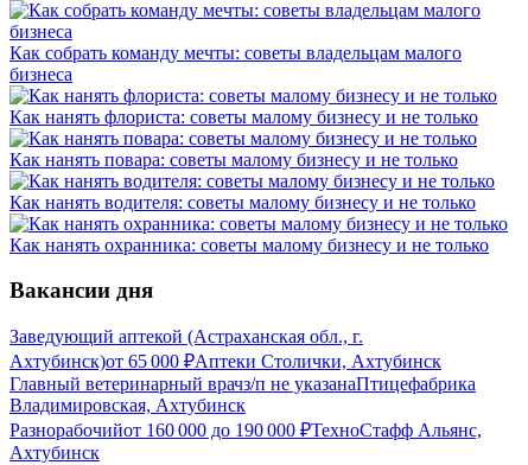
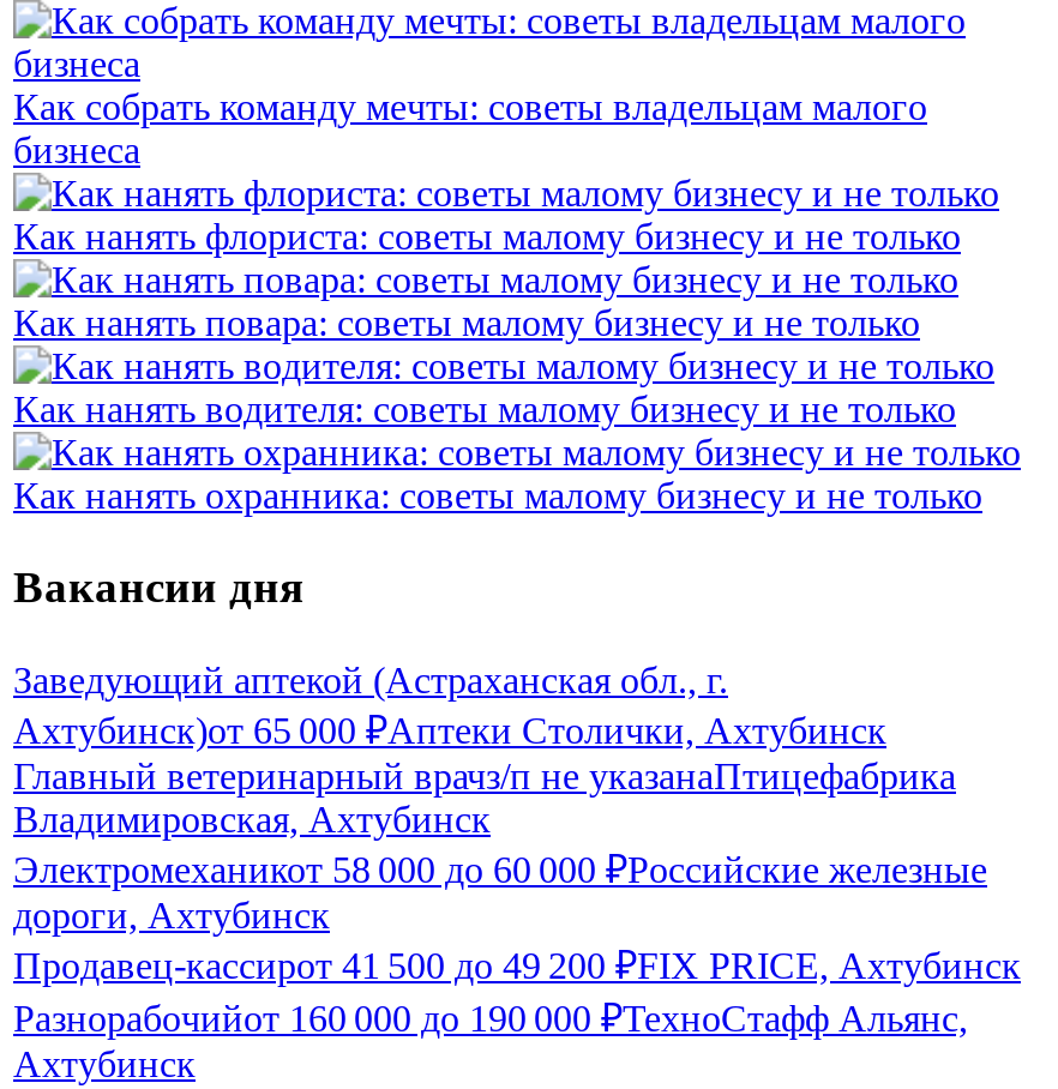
+ Электромеханикот 58 000 до 60 000 ₽Российские железные
+ дороги, Ахтубинск
+ Продавец-кассирот 41 500 до 49 200 ₽FIX PRICE, Ахтубинск
